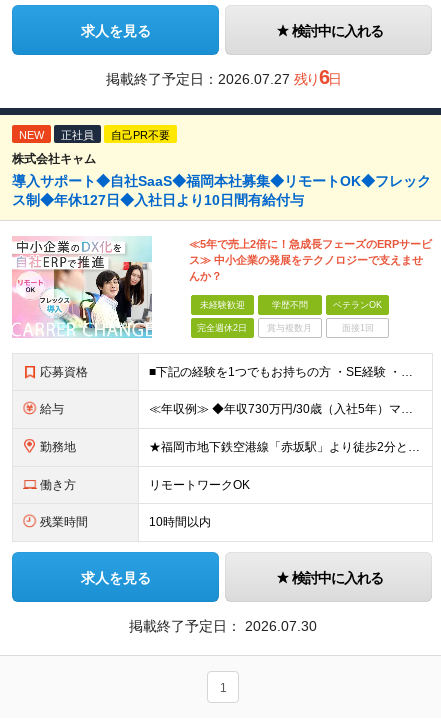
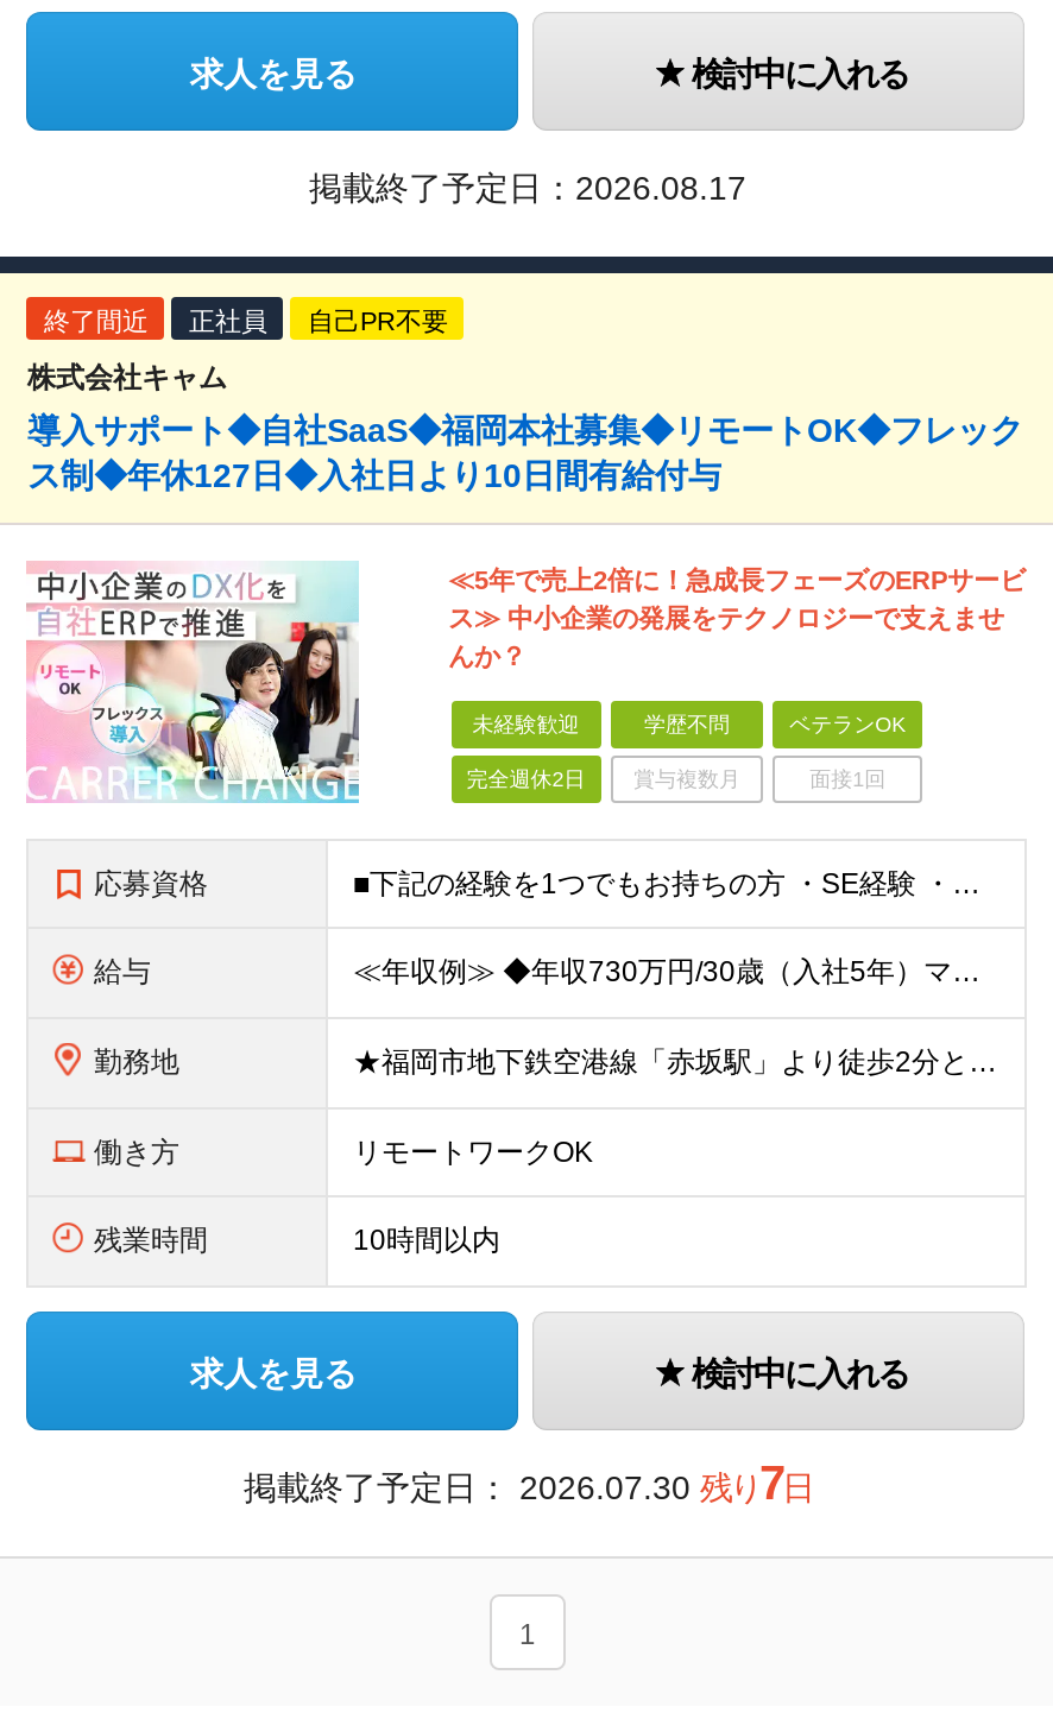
- 掲載終了予定日：2026.07.27 残り6日
+ 掲載終了予定日：2026.08.17

- NEW
+ 終了間近

- 掲載終了予定日：2026.07.30
+ 掲載終了予定日：2026.07.30 残り7日
